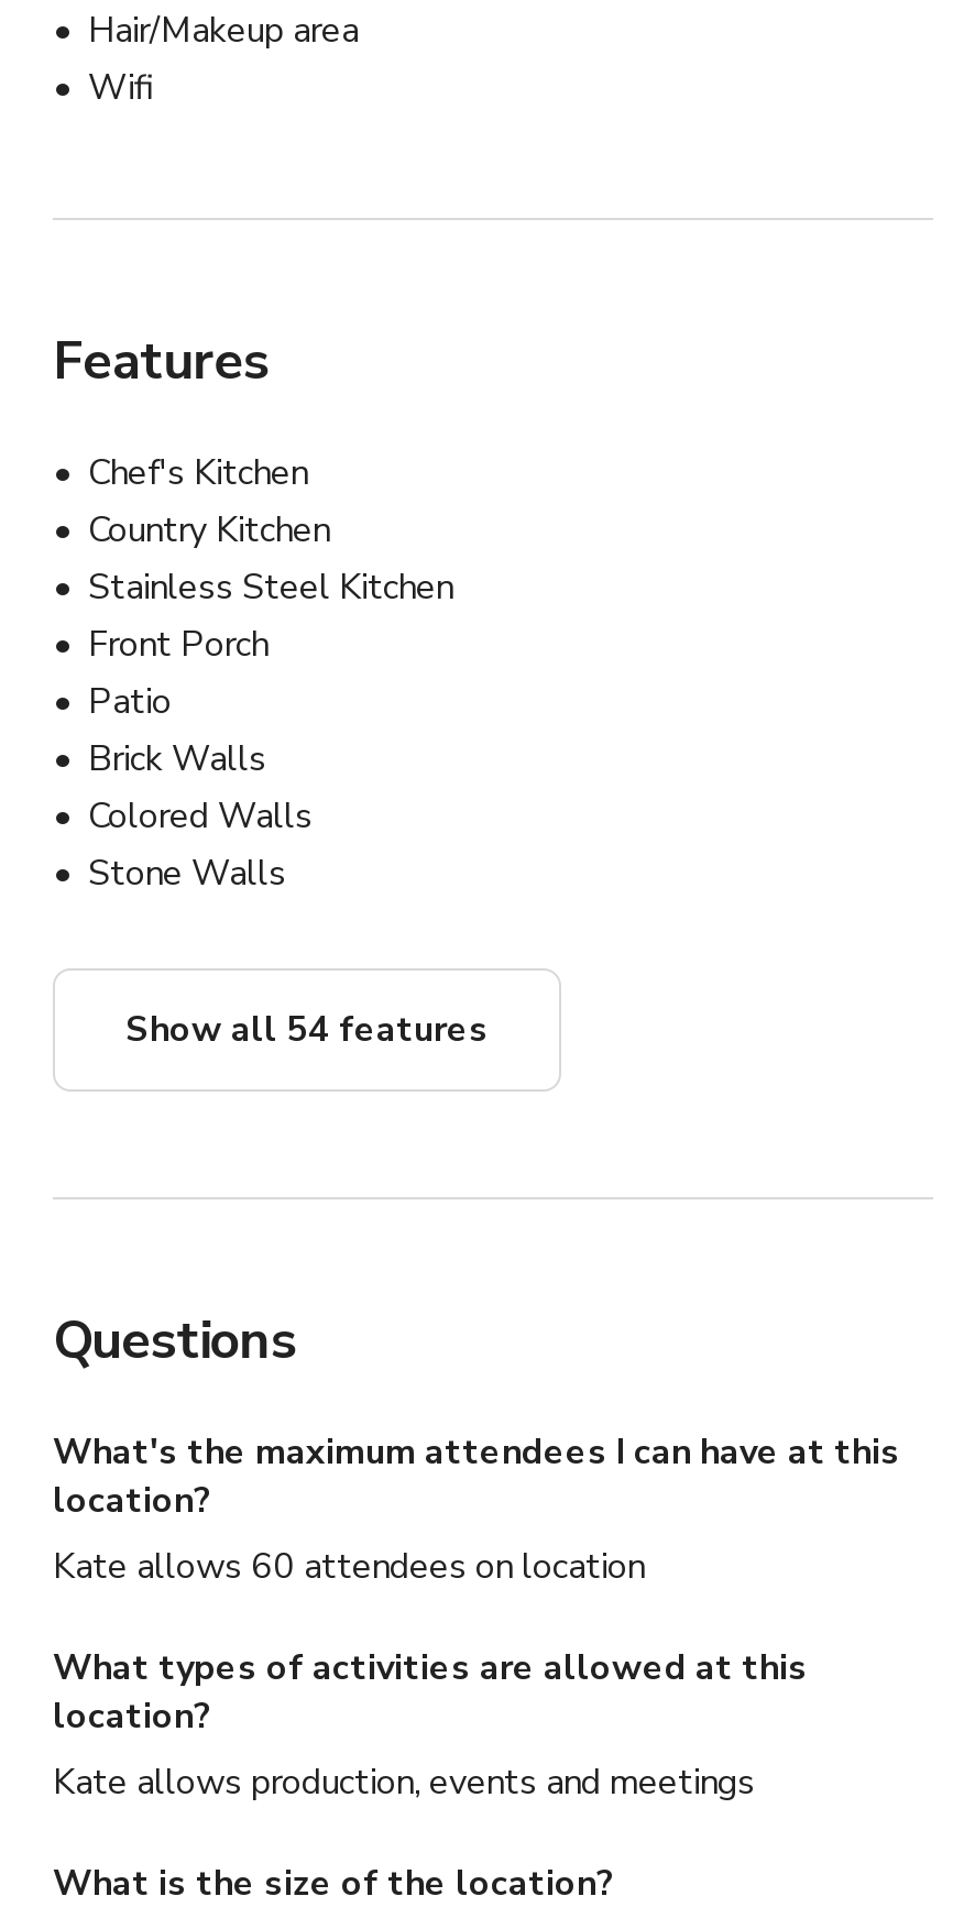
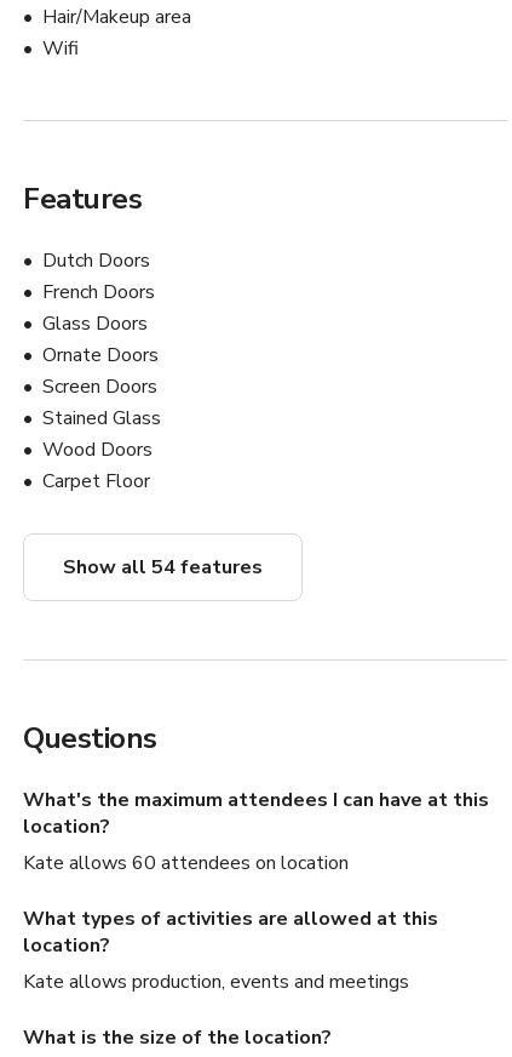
- Chef's Kitchen
- Country Kitchen
- Stainless Steel Kitchen
- Front Porch
- Patio
- Brick Walls
- Colored Walls
- Stone Walls
+ Dutch Doors
+ French Doors
+ Glass Doors
+ Ornate Doors
+ Screen Doors
+ Stained Glass
+ Wood Doors
+ Carpet Floor
